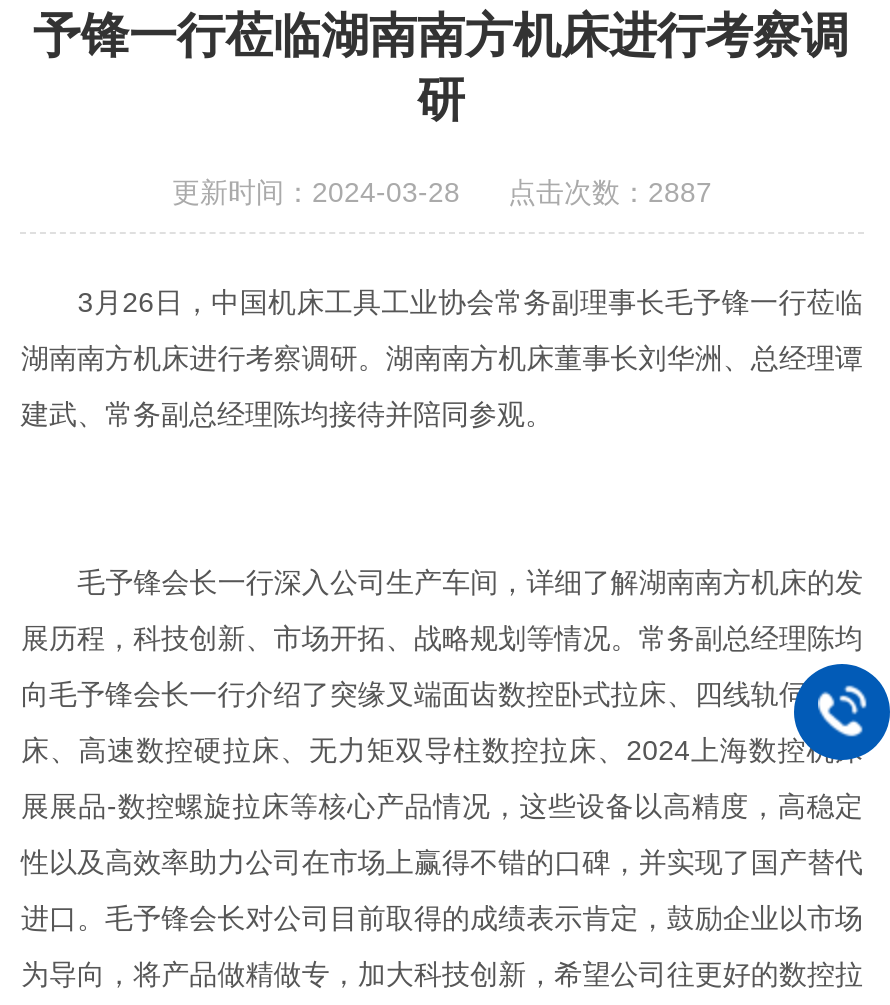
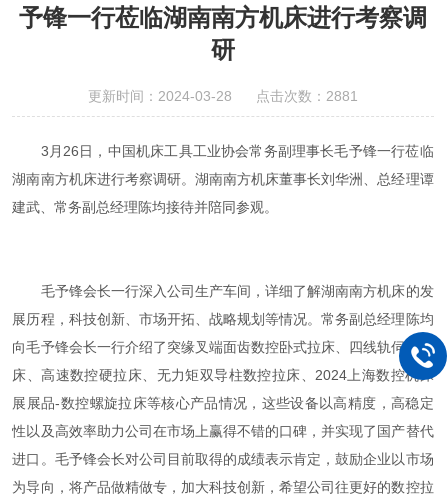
- 更新时间：2024-03-28 点击次数：2887
+ 更新时间：2024-03-28 点击次数：2881
